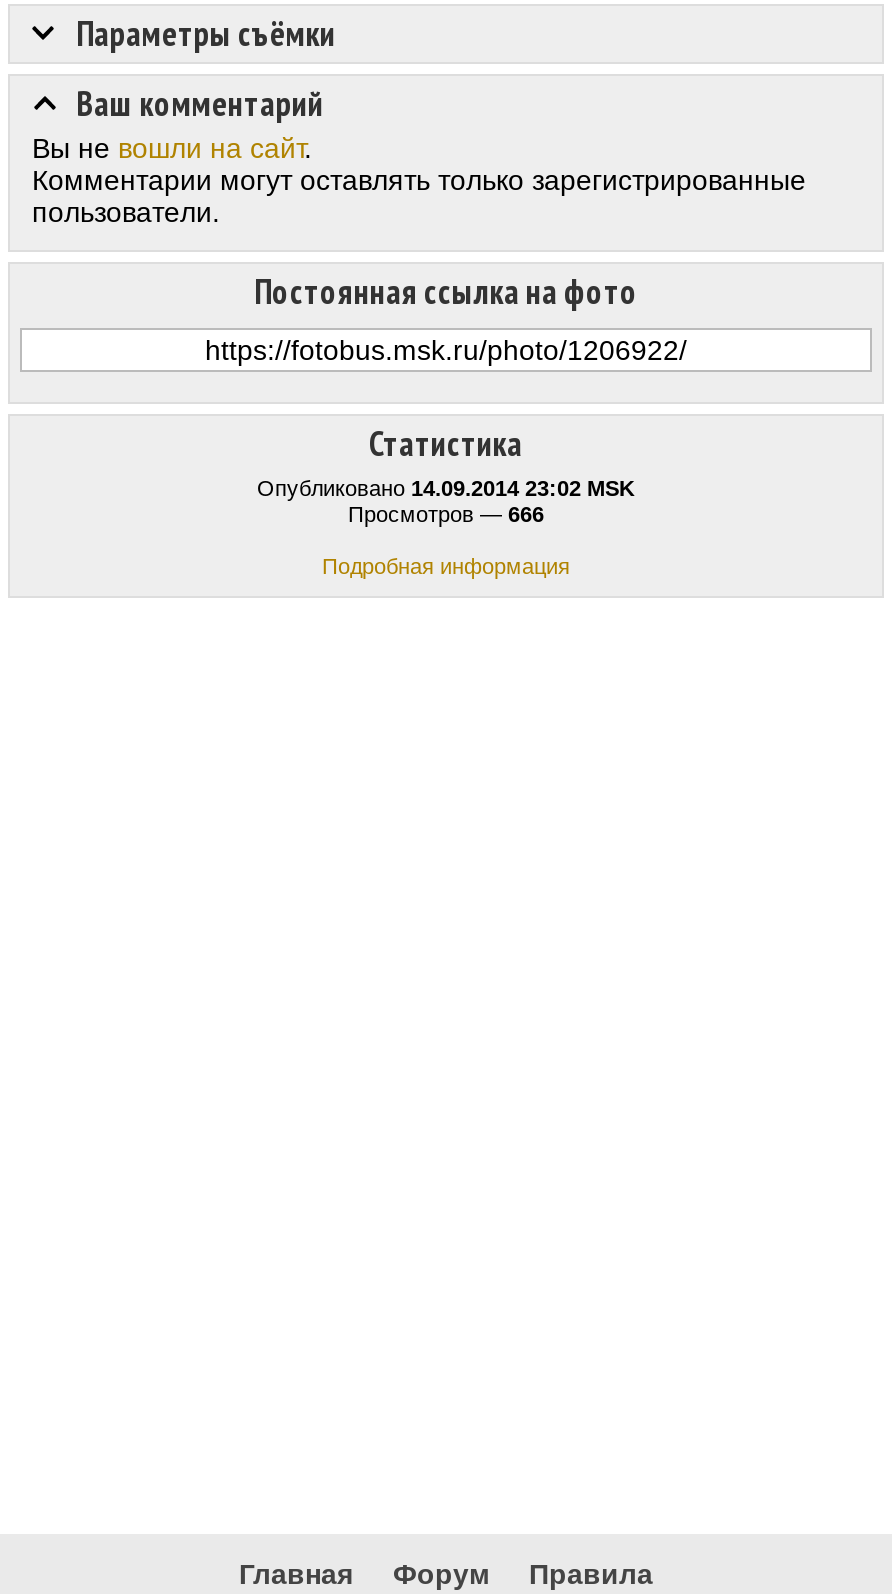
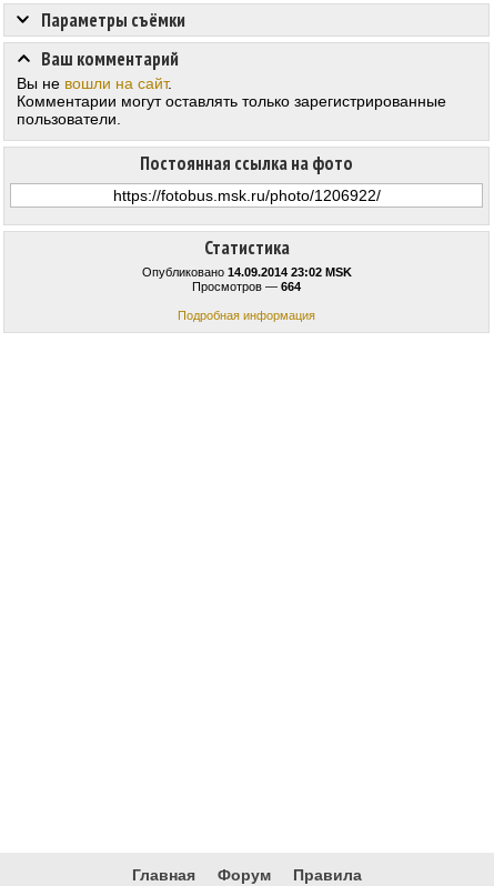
- Просмотров — 666
+ Просмотров — 664
